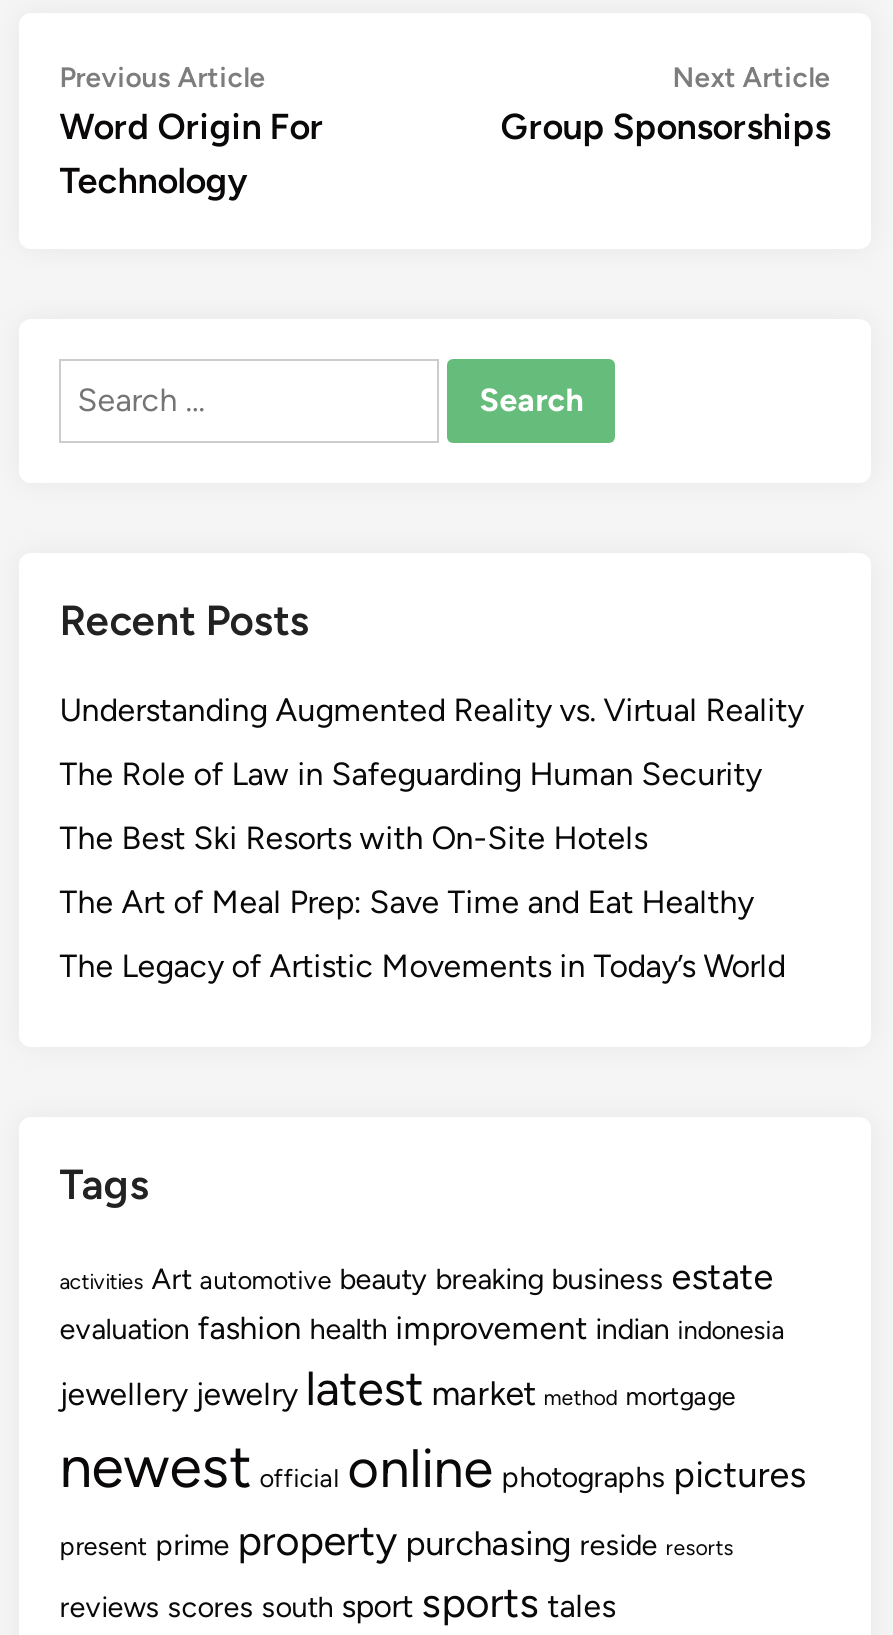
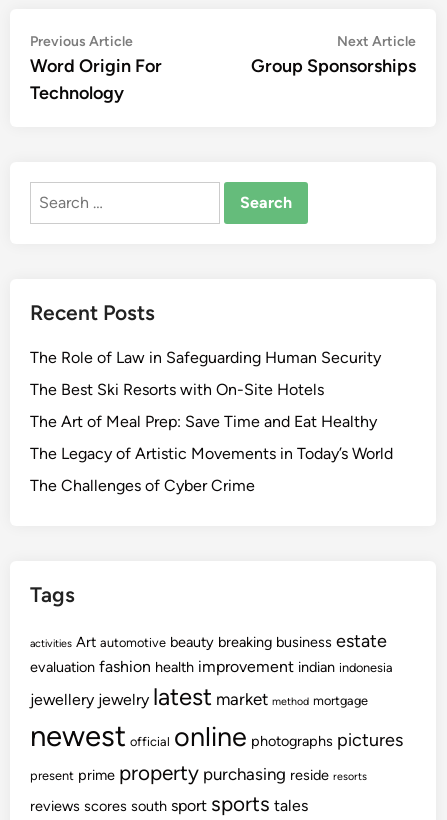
- Understanding Augmented Reality vs. Virtual Reality

moved up: The Role of Law in Safeguarding Human Security | The Best Ski Resorts with On-Site Hotels | The Art of Meal Prep: Save Time and Eat Healthy | The Legacy of Artistic Movements in Today’s World

+ The Challenges of Cyber Crime
